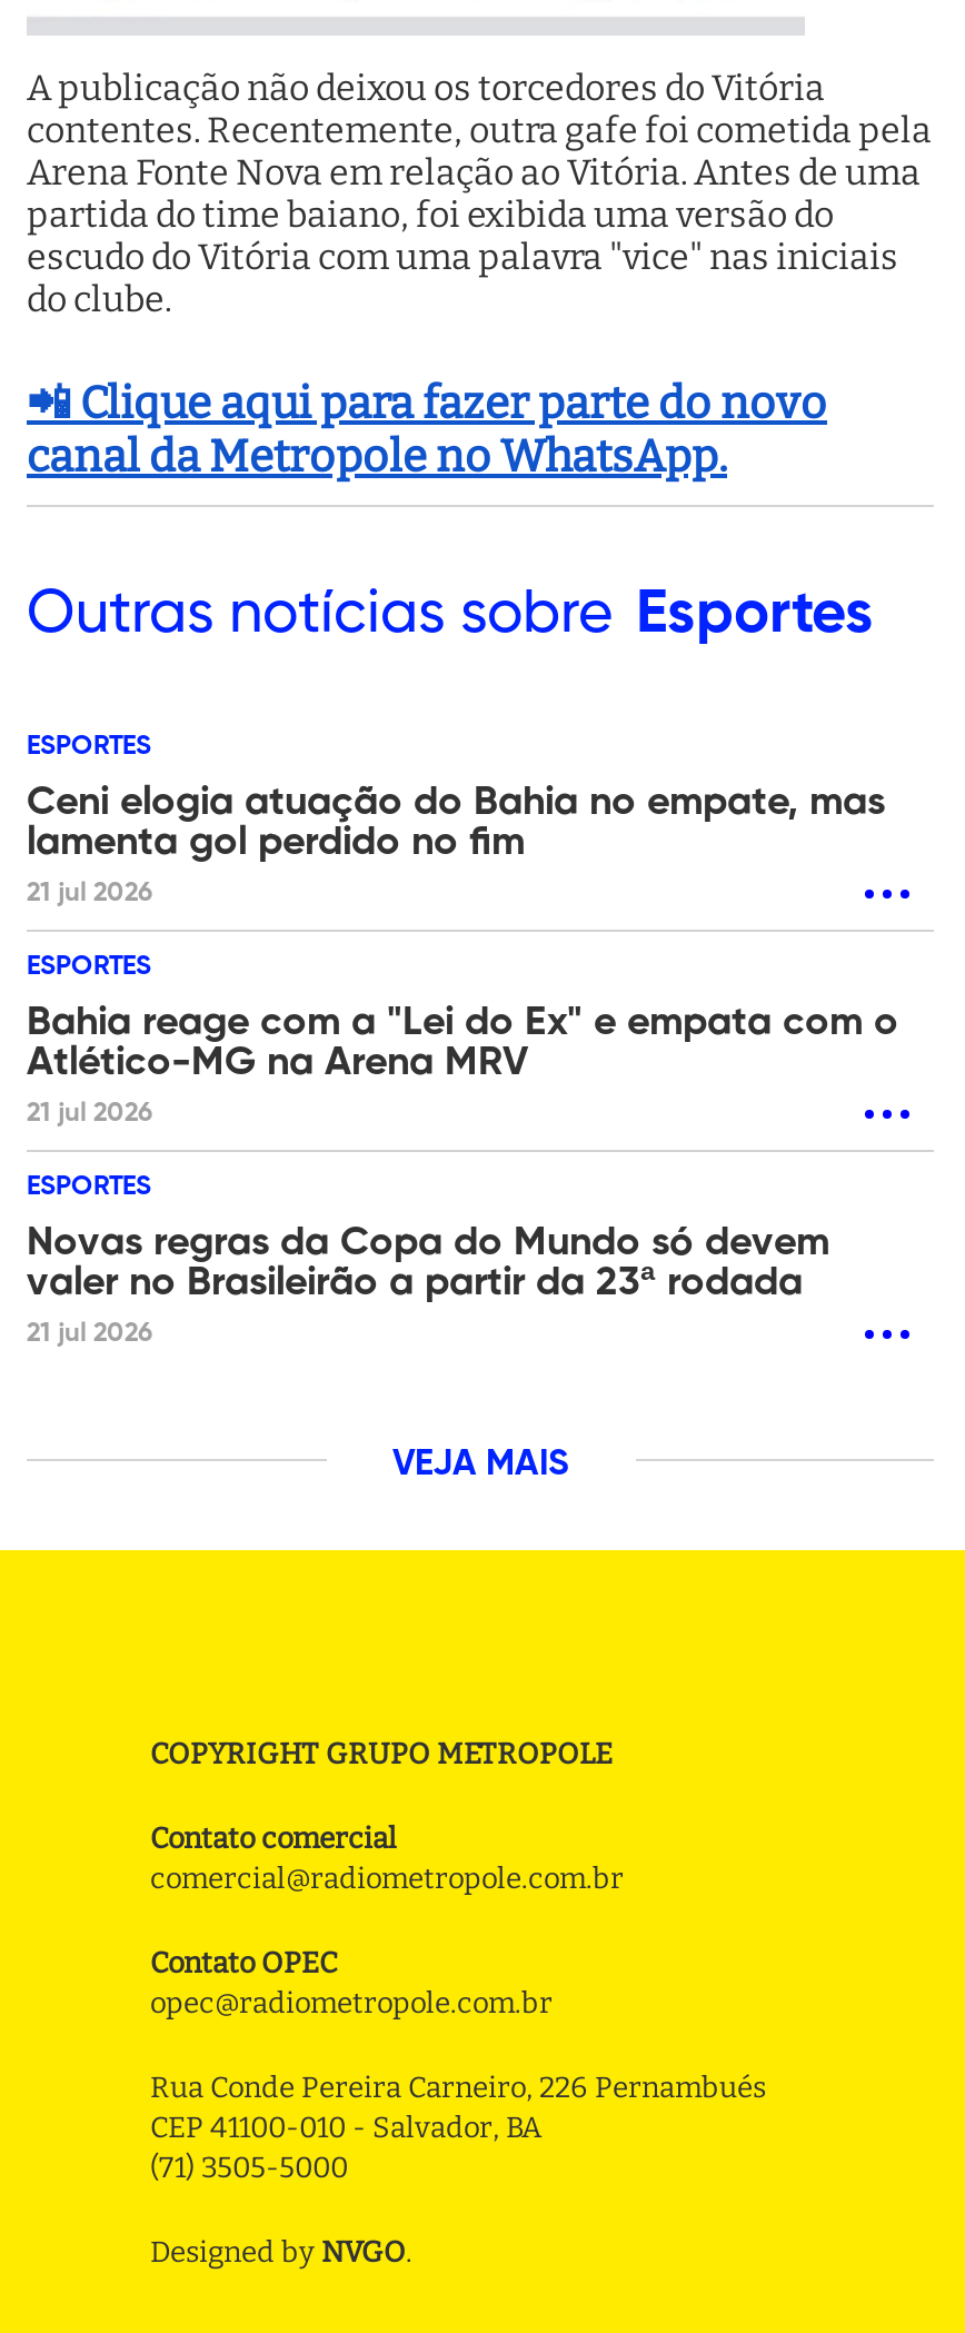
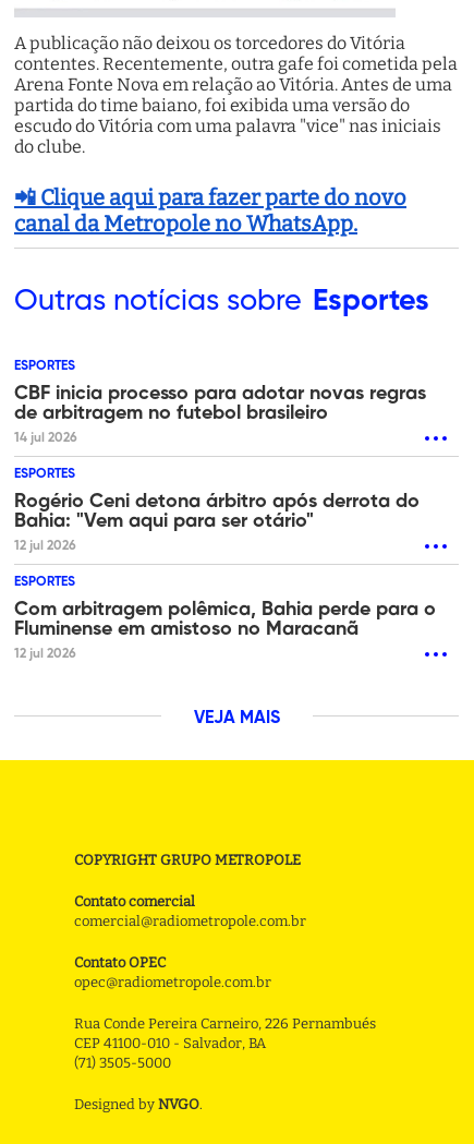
- Ceni elogia atuação do Bahia no empate, mas
- lamenta gol perdido no fim
- 21 jul 2026
+ CBF inicia processo para adotar novas regras
+ de arbitragem no futebol brasileiro
+ 14 jul 2026

- Bahia reage com a "Lei do Ex" e empata com o
- Atlético-MG na Arena MRV
- 21 jul 2026
+ Rogério Ceni detona árbitro após derrota do
+ Bahia: "Vem aqui para ser otário"
+ 12 jul 2026

- Novas regras da Copa do Mundo só devem
- valer no Brasileirão a partir da 23ª rodada
- 21 jul 2026
+ Com arbitragem polêmica, Bahia perde para o
+ Fluminense em amistoso no Maracanã
+ 12 jul 2026
